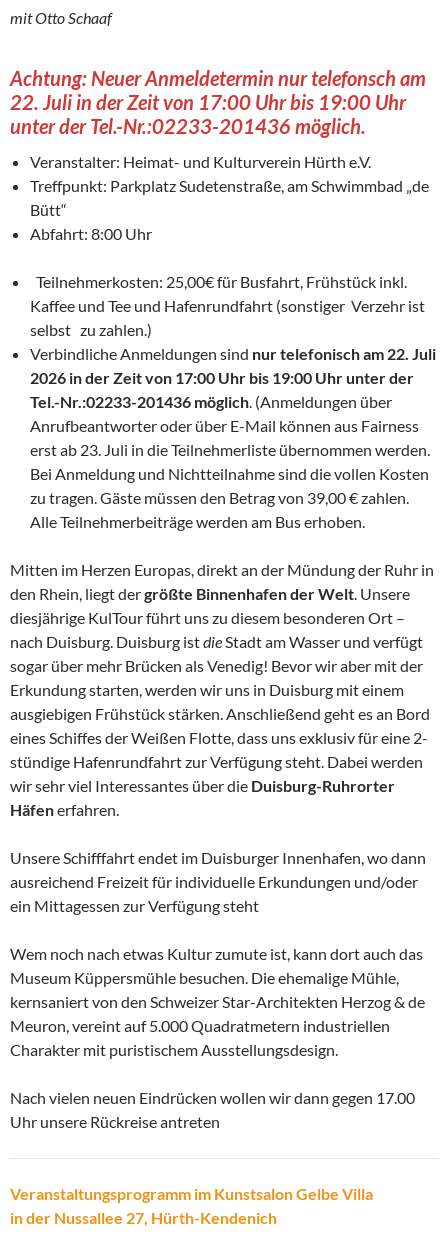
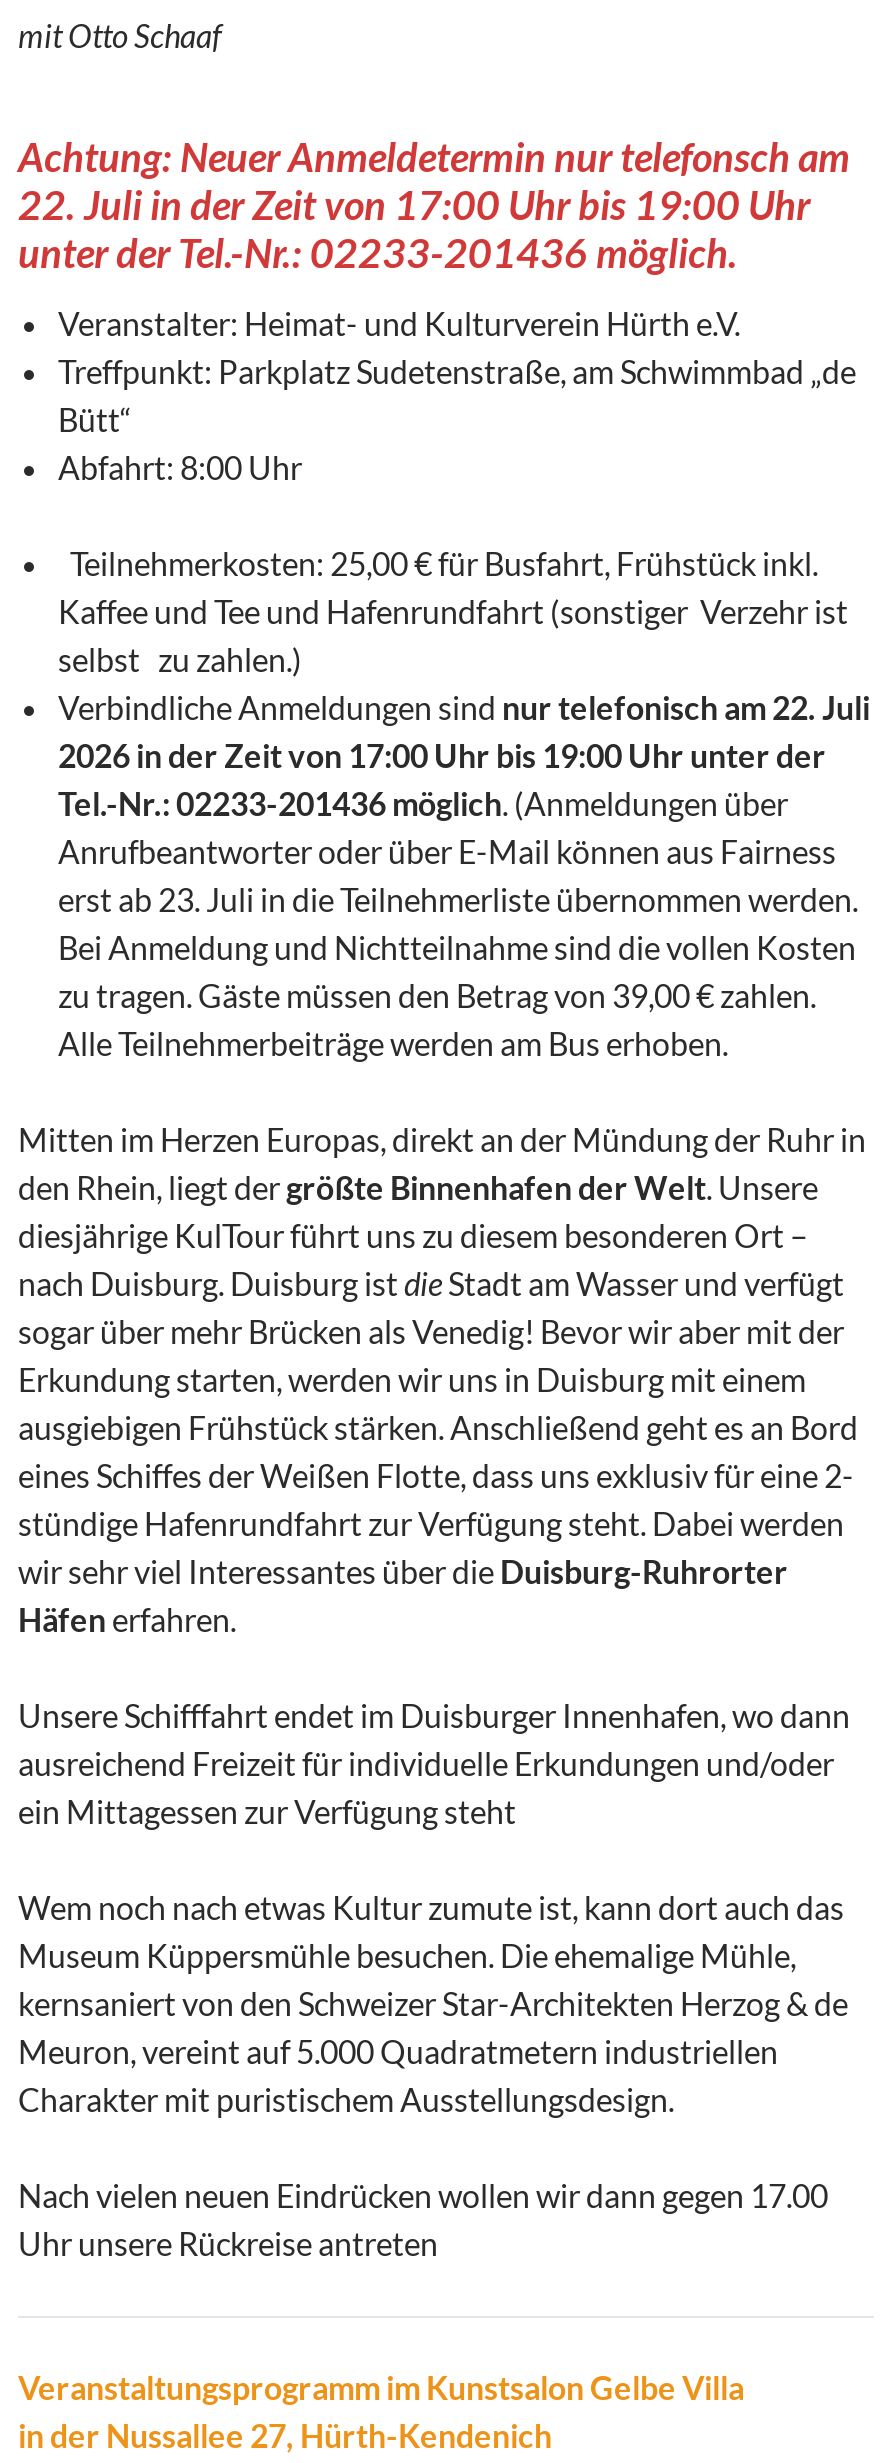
- unter der Tel.-Nr.:02233-201436 möglich.
+ unter der Tel.-Nr.: 02233-201436 möglich.

- Teilnehmerkosten: 25,00€ für Busfahrt, Frühstück inkl.
+ Teilnehmerkosten: 25,00 € für Busfahrt, Frühstück inkl.

- Tel.-Nr.:02233-201436 möglich. (Anmeldungen über
+ Tel.-Nr.: 02233-201436 möglich. (Anmeldungen über
